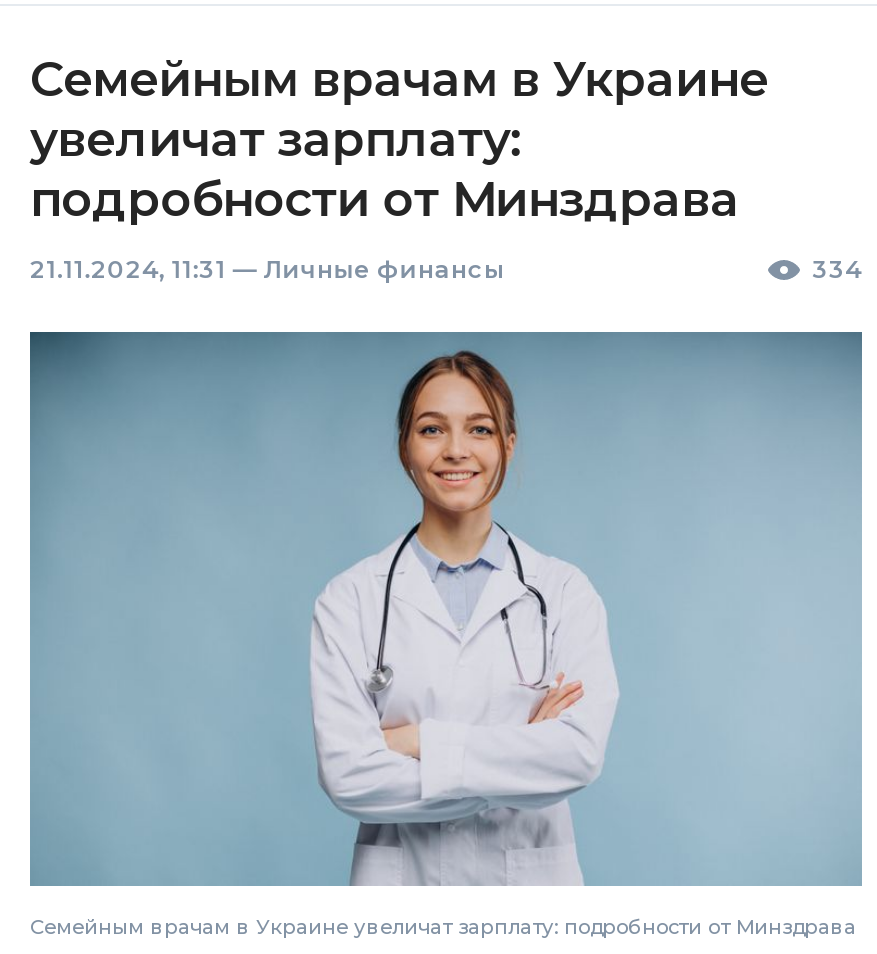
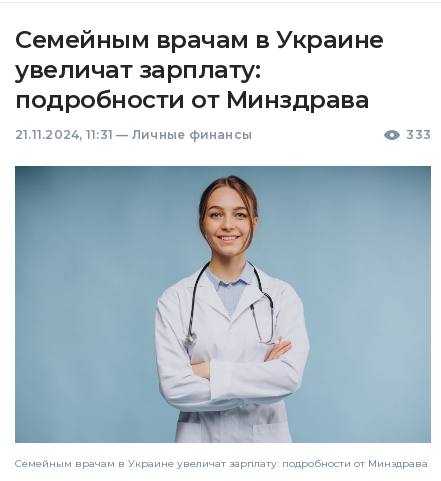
- 334
+ 333
